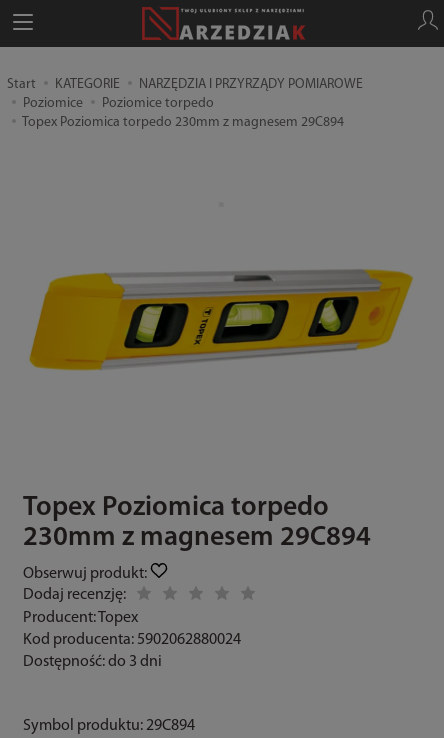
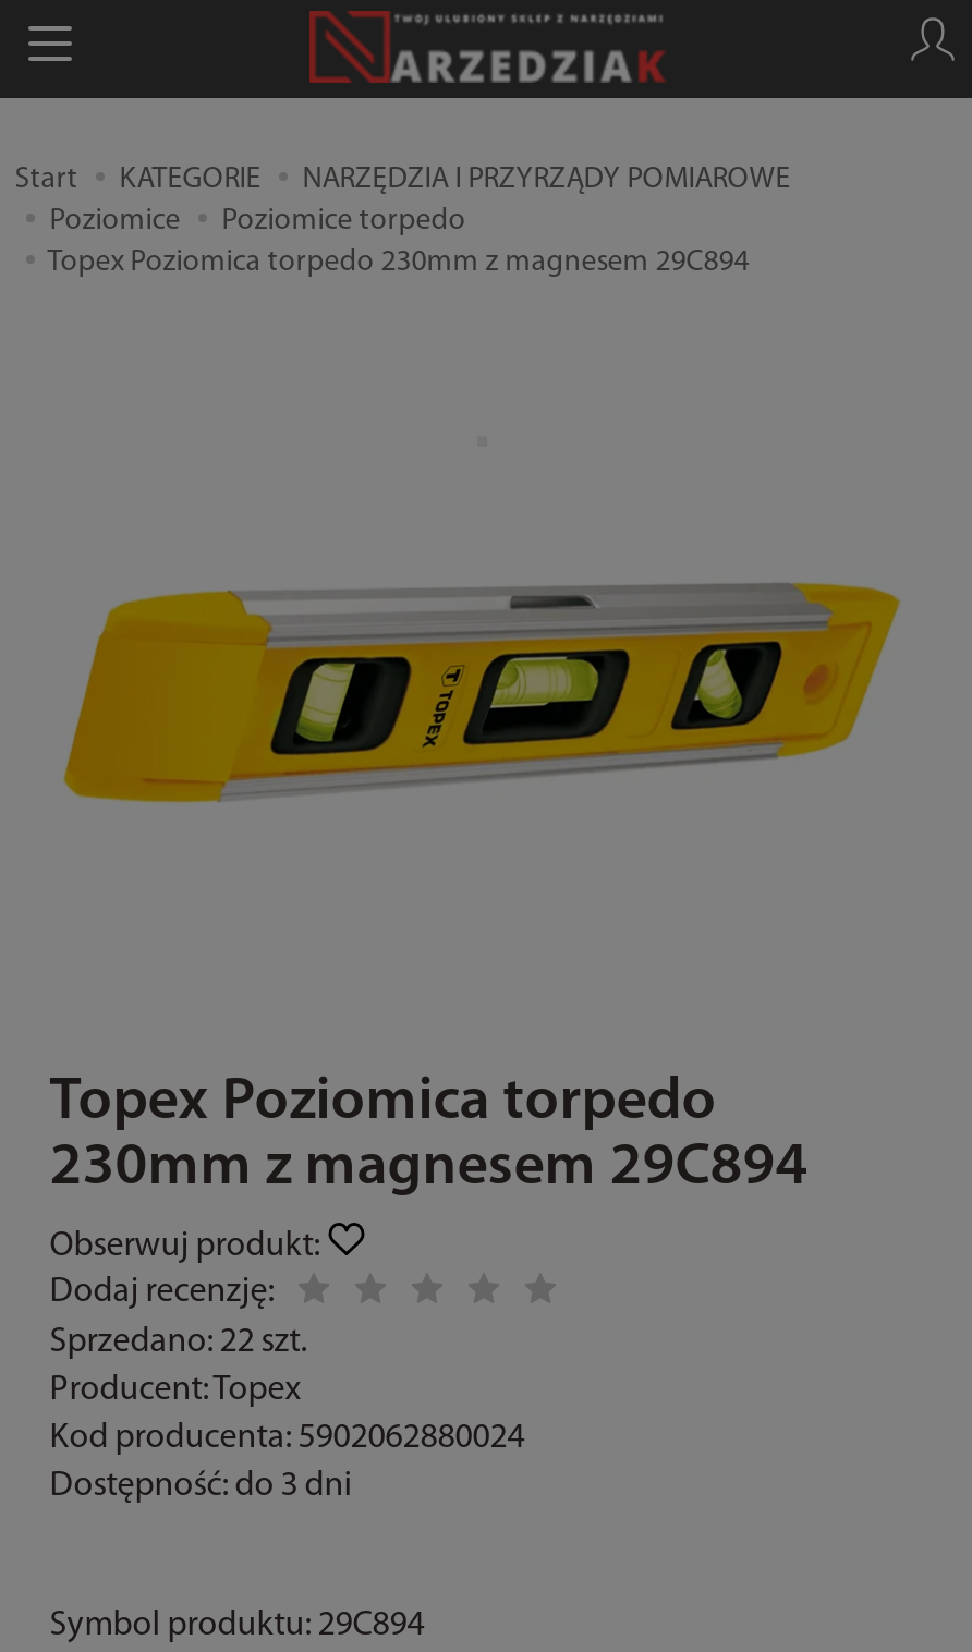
+ Sprzedano: 22 szt.
